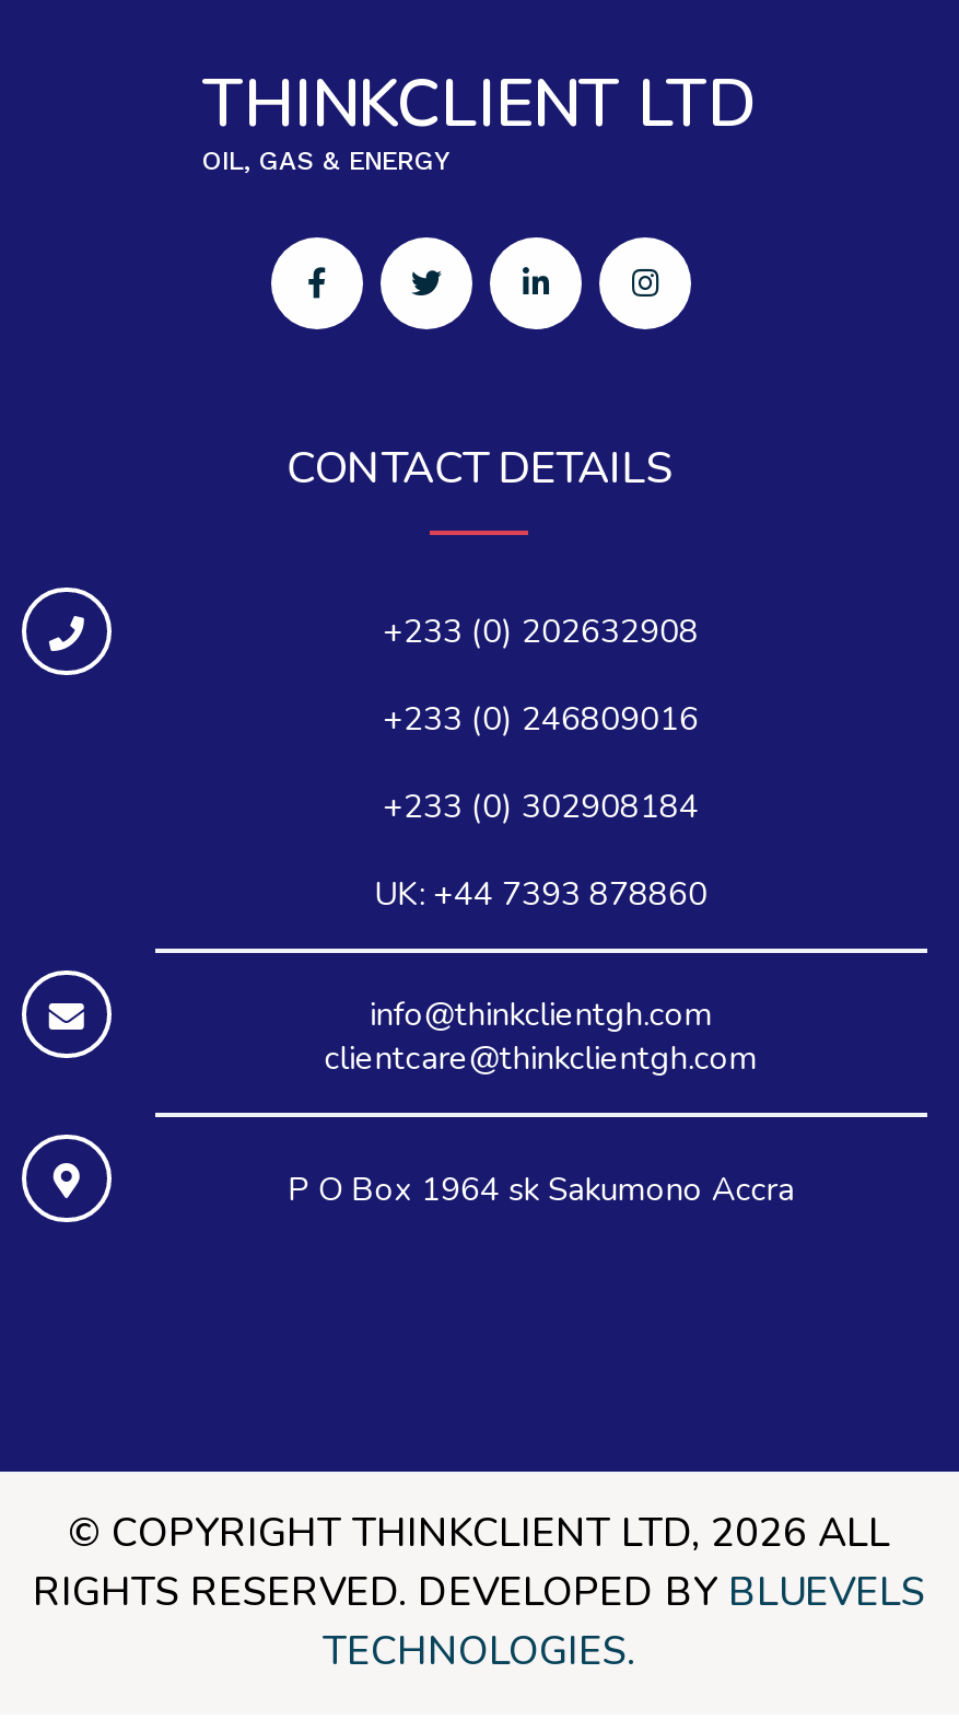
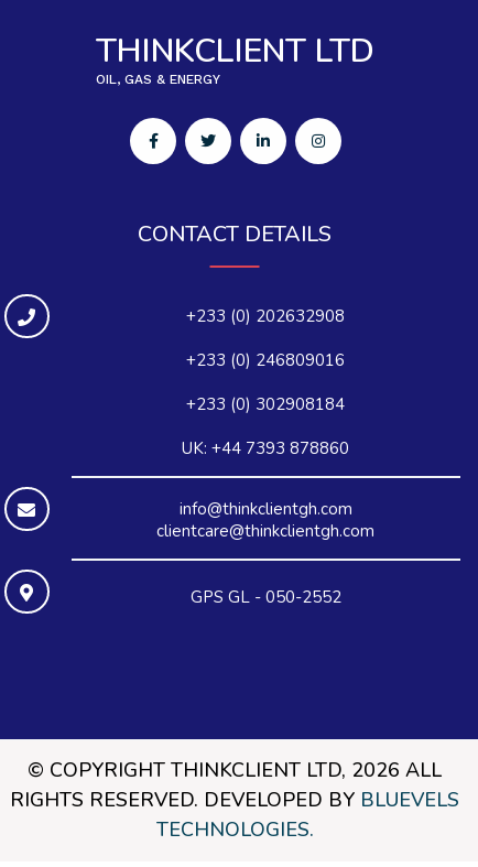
- P O Box 1964 sk Sakumono Accra
+ GPS GL - 050-2552
